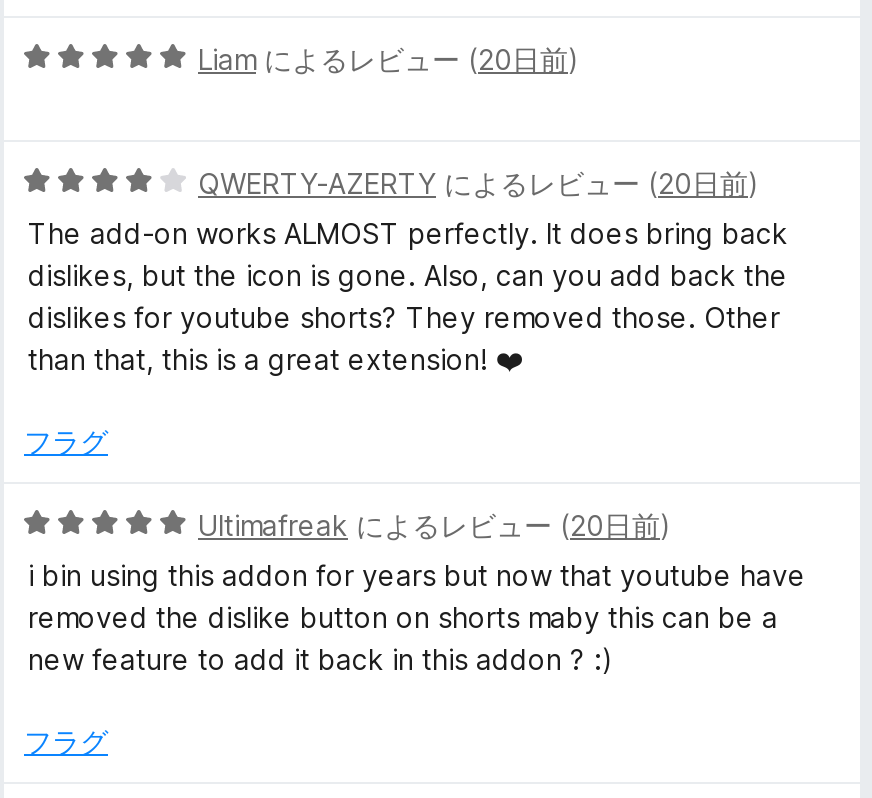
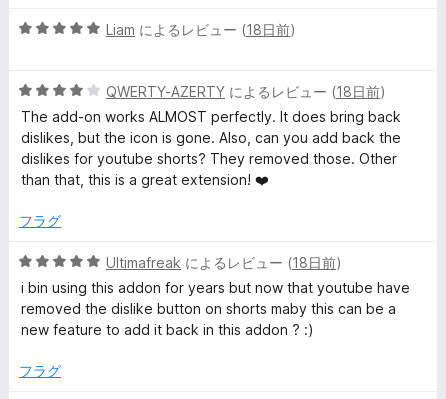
- Liamによるレビュー (20日前)
+ Liamによるレビュー (18日前)

- QWERTY-AZERTYによるレビュー (20日前)
+ QWERTY-AZERTYによるレビュー (18日前)

- Ultimafreakによるレビュー (20日前)
+ Ultimafreakによるレビュー (18日前)
